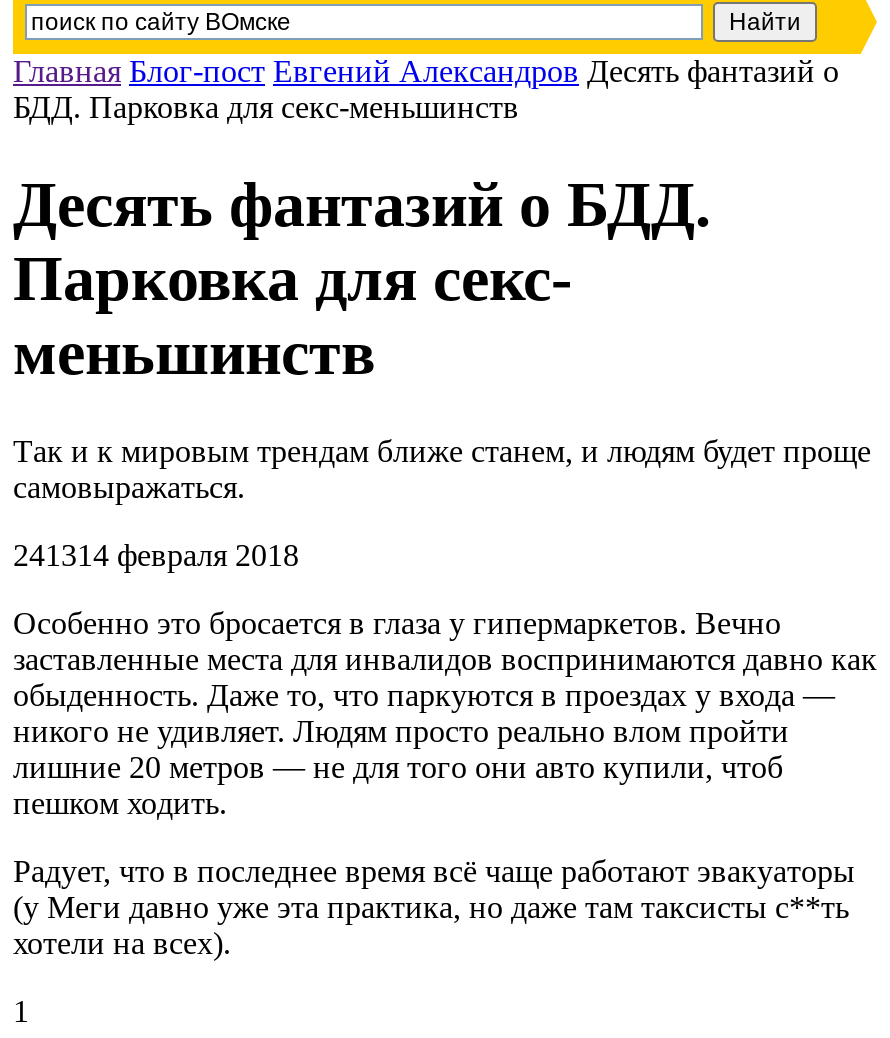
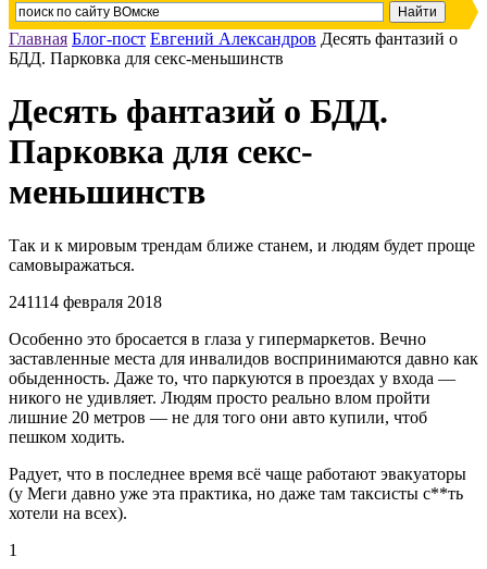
- 241314 февраля 2018
+ 241114 февраля 2018
